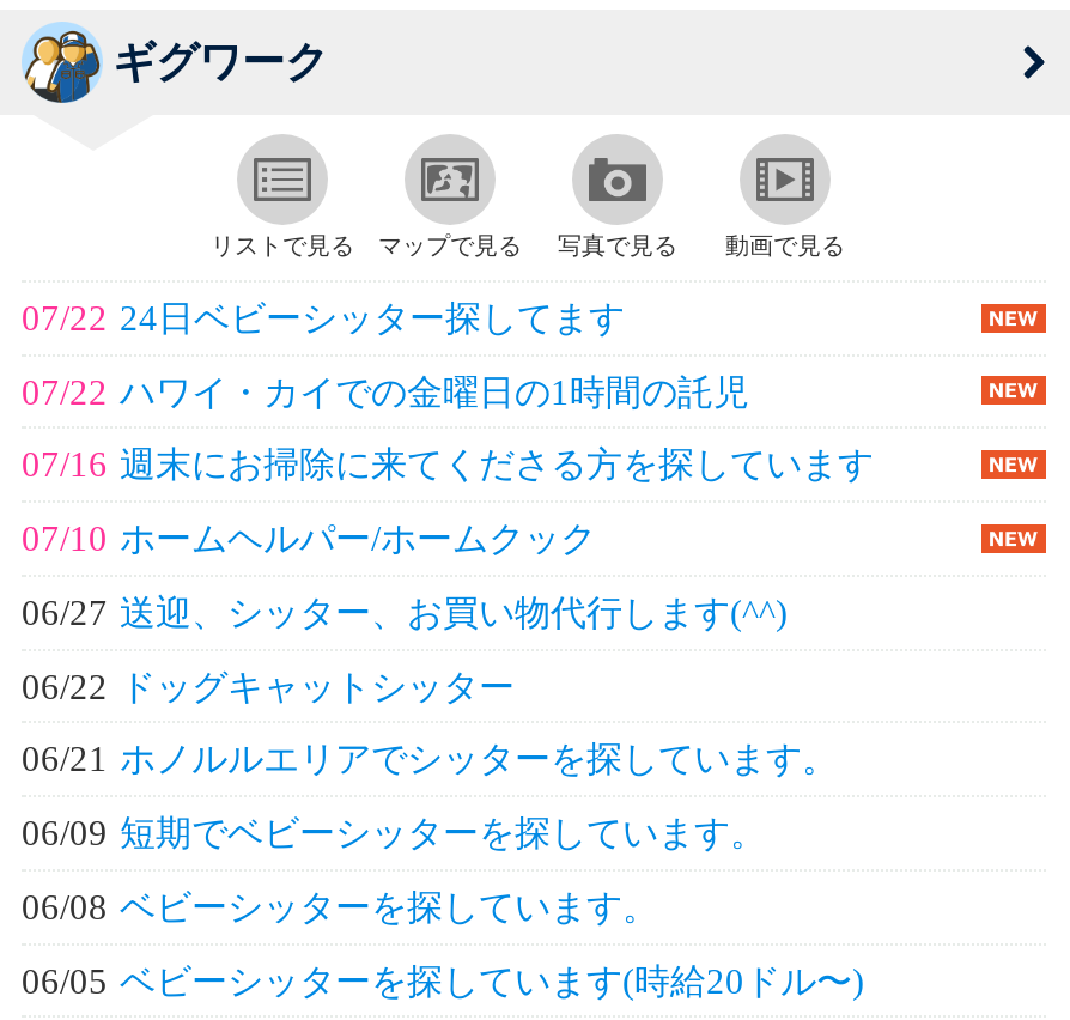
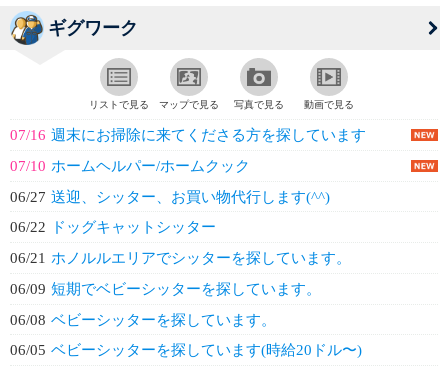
- 07/22 24日ベビーシッター探してます
- 07/22 ハワイ・カイでの金曜日の1時間の託児
